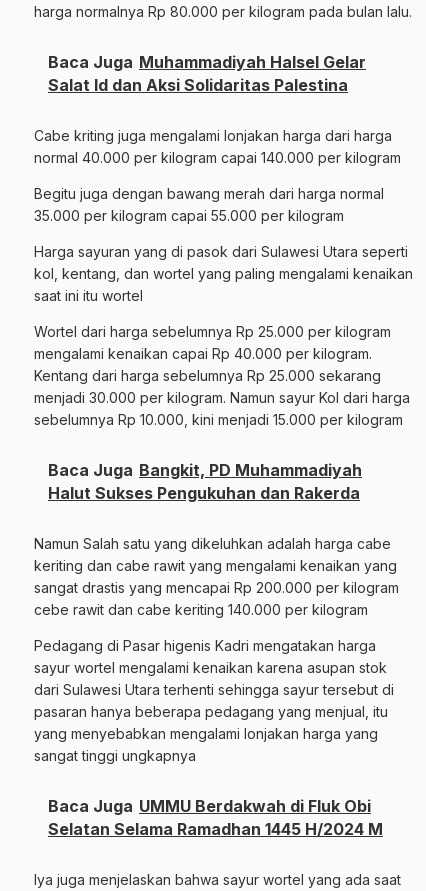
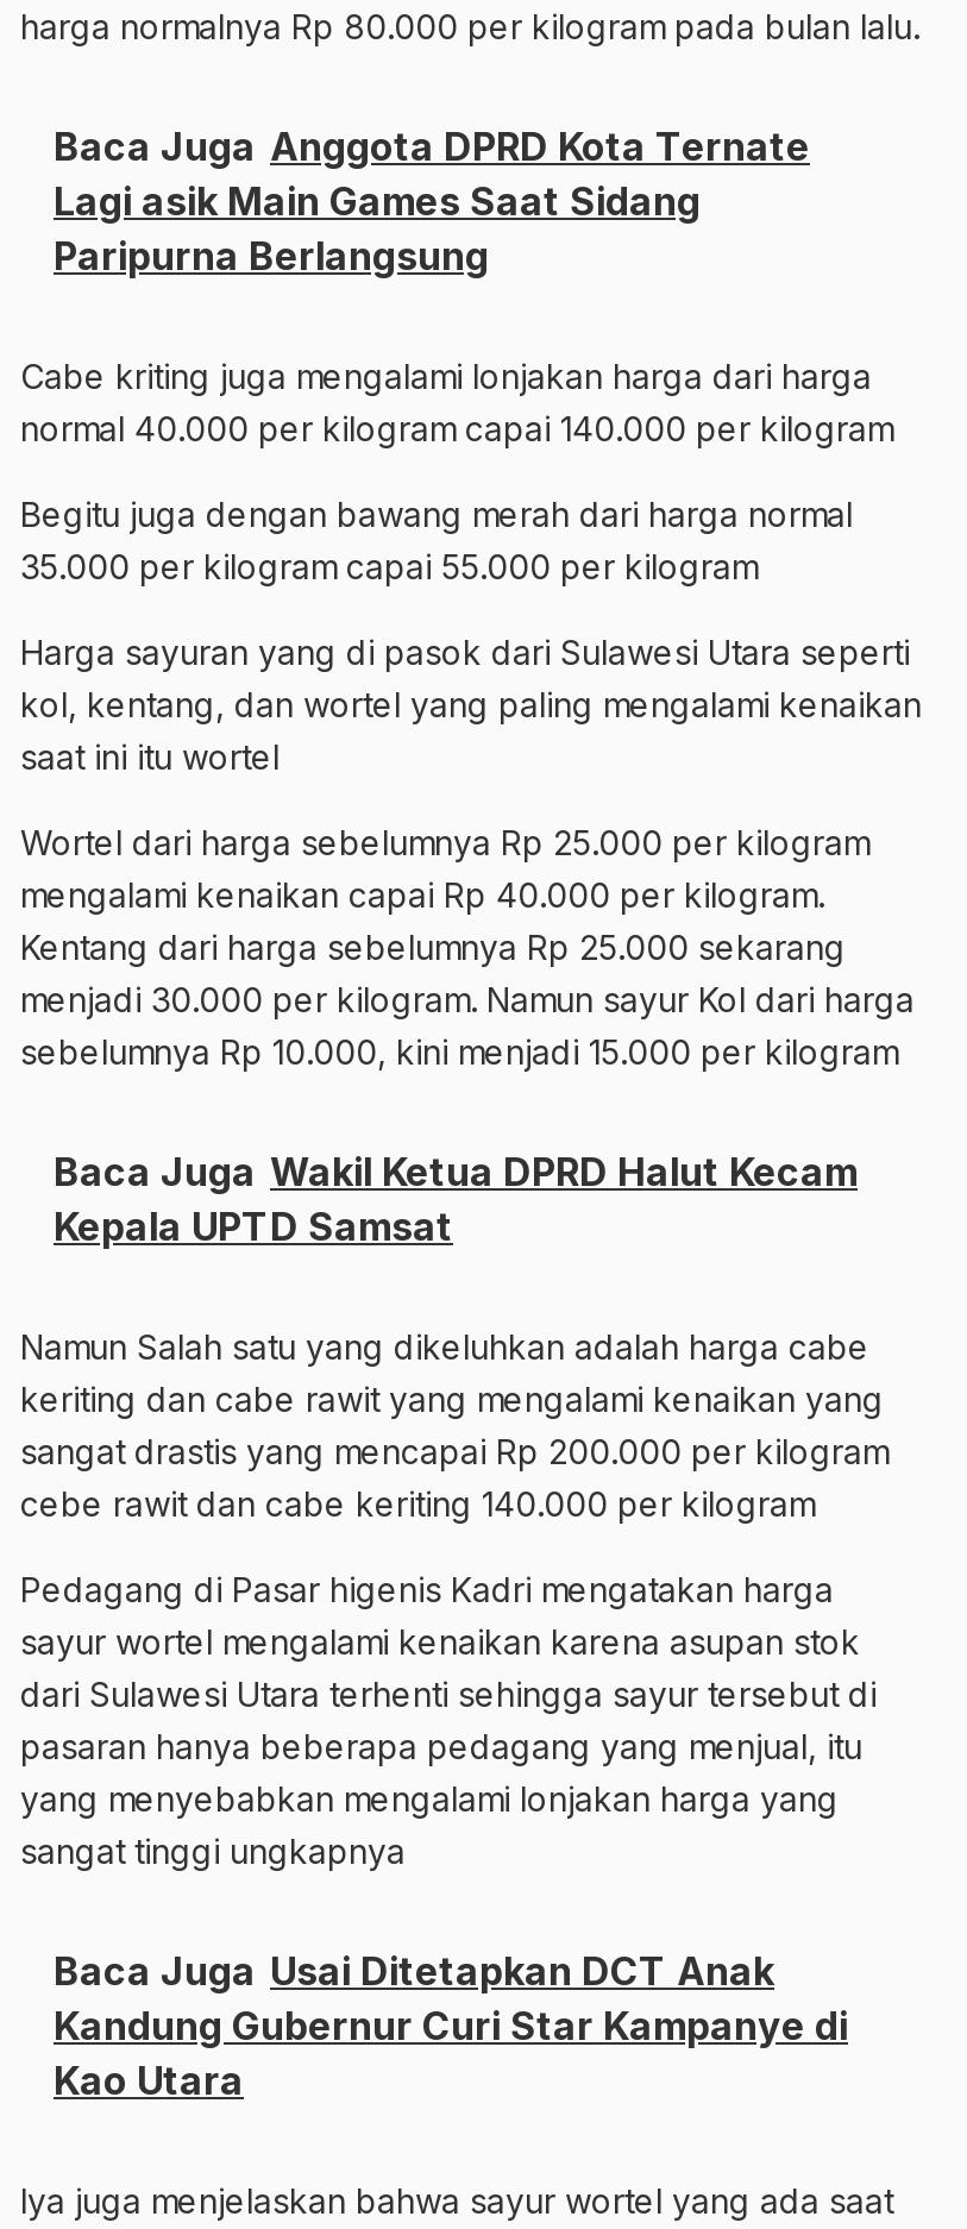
- Baca Juga Muhammadiyah Halsel Gelar
- Salat Id dan Aksi Solidaritas Palestina
+ Baca Juga Anggota DPRD Kota Ternate
+ Lagi asik Main Games Saat Sidang
+ Paripurna Berlangsung

- Baca Juga Bangkit, PD Muhammadiyah
- Halut Sukses Pengukuhan dan Rakerda
+ Baca Juga Wakil Ketua DPRD Halut Kecam
+ Kepala UPTD Samsat

- Baca Juga UMMU Berdakwah di Fluk Obi
- Selatan Selama Ramadhan 1445 H/2024 M
+ Baca Juga Usai Ditetapkan DCT Anak
+ Kandung Gubernur Curi Star Kampanye di
+ Kao Utara
